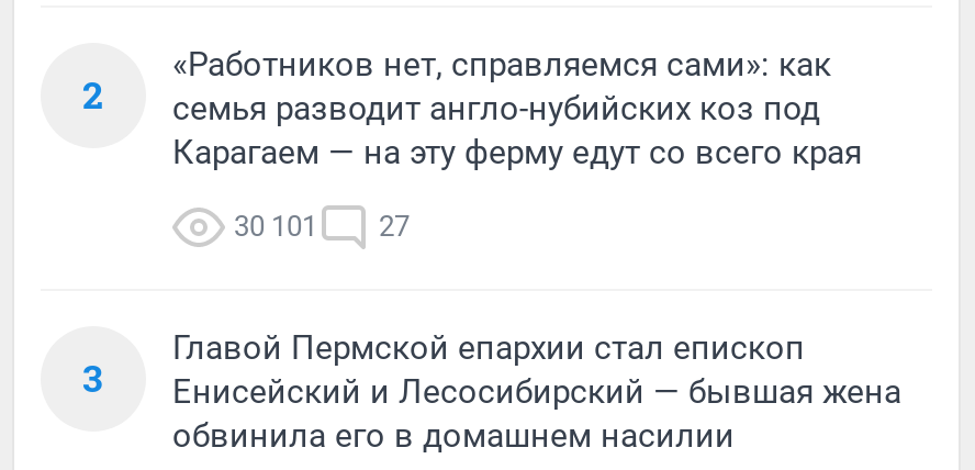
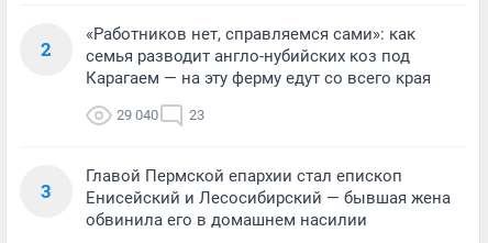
- 30 101
+ 29 040

- 27
+ 23
